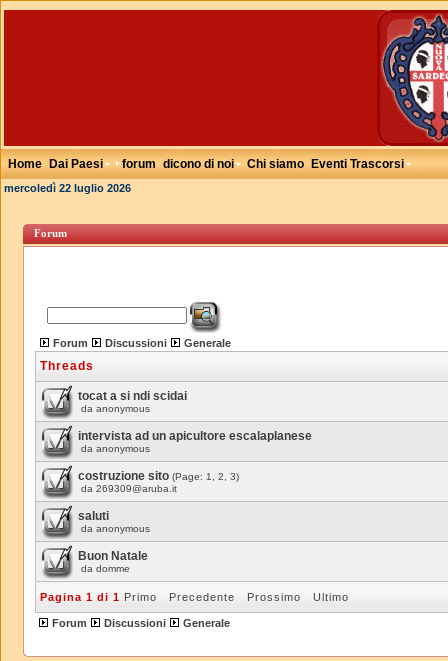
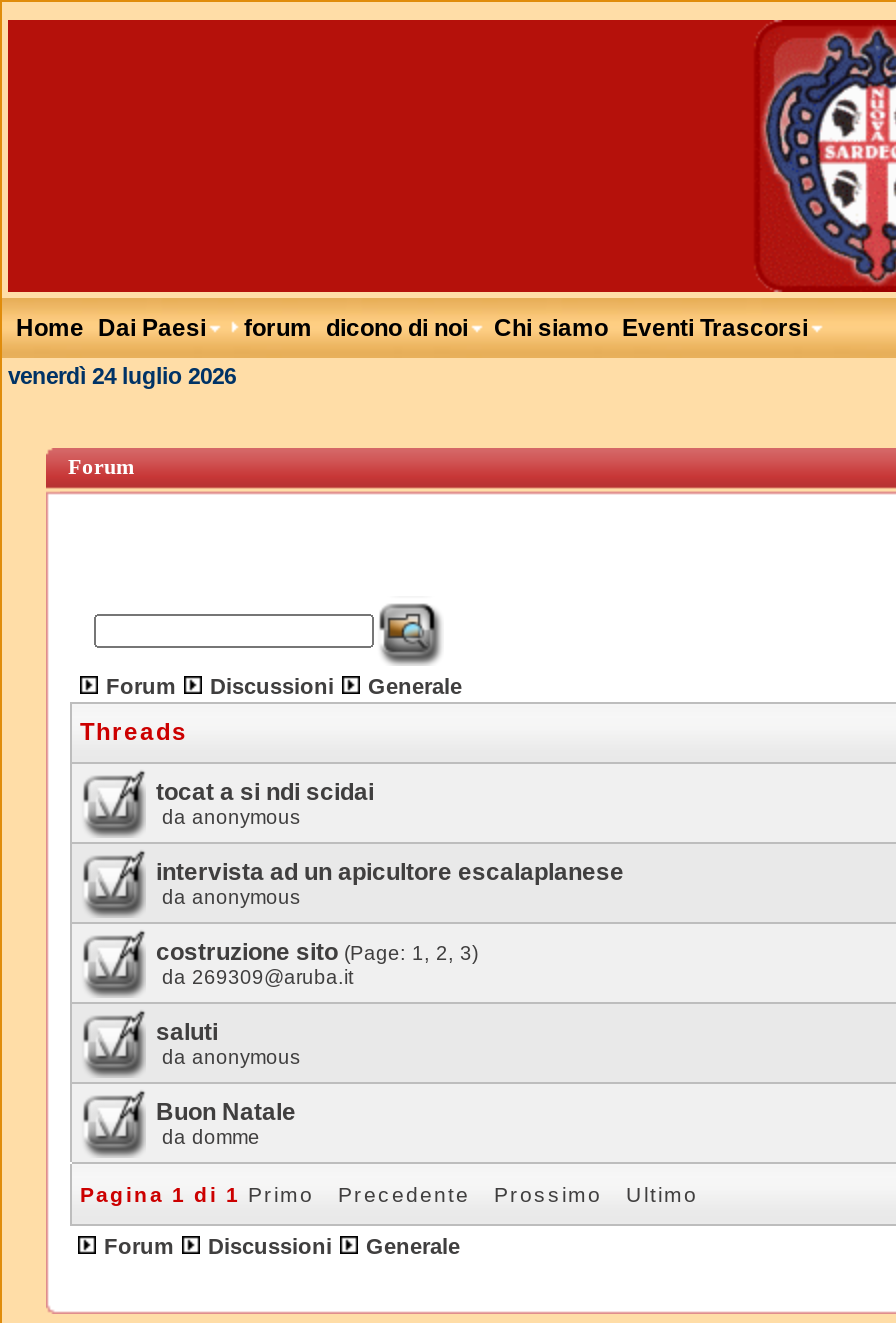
- mercoledì 22 luglio 2026
+ venerdì 24 luglio 2026
